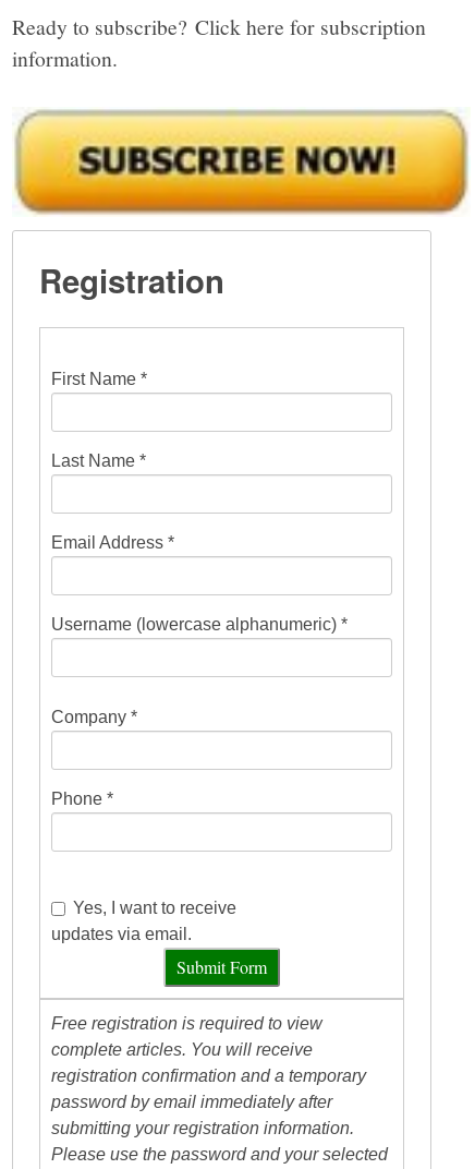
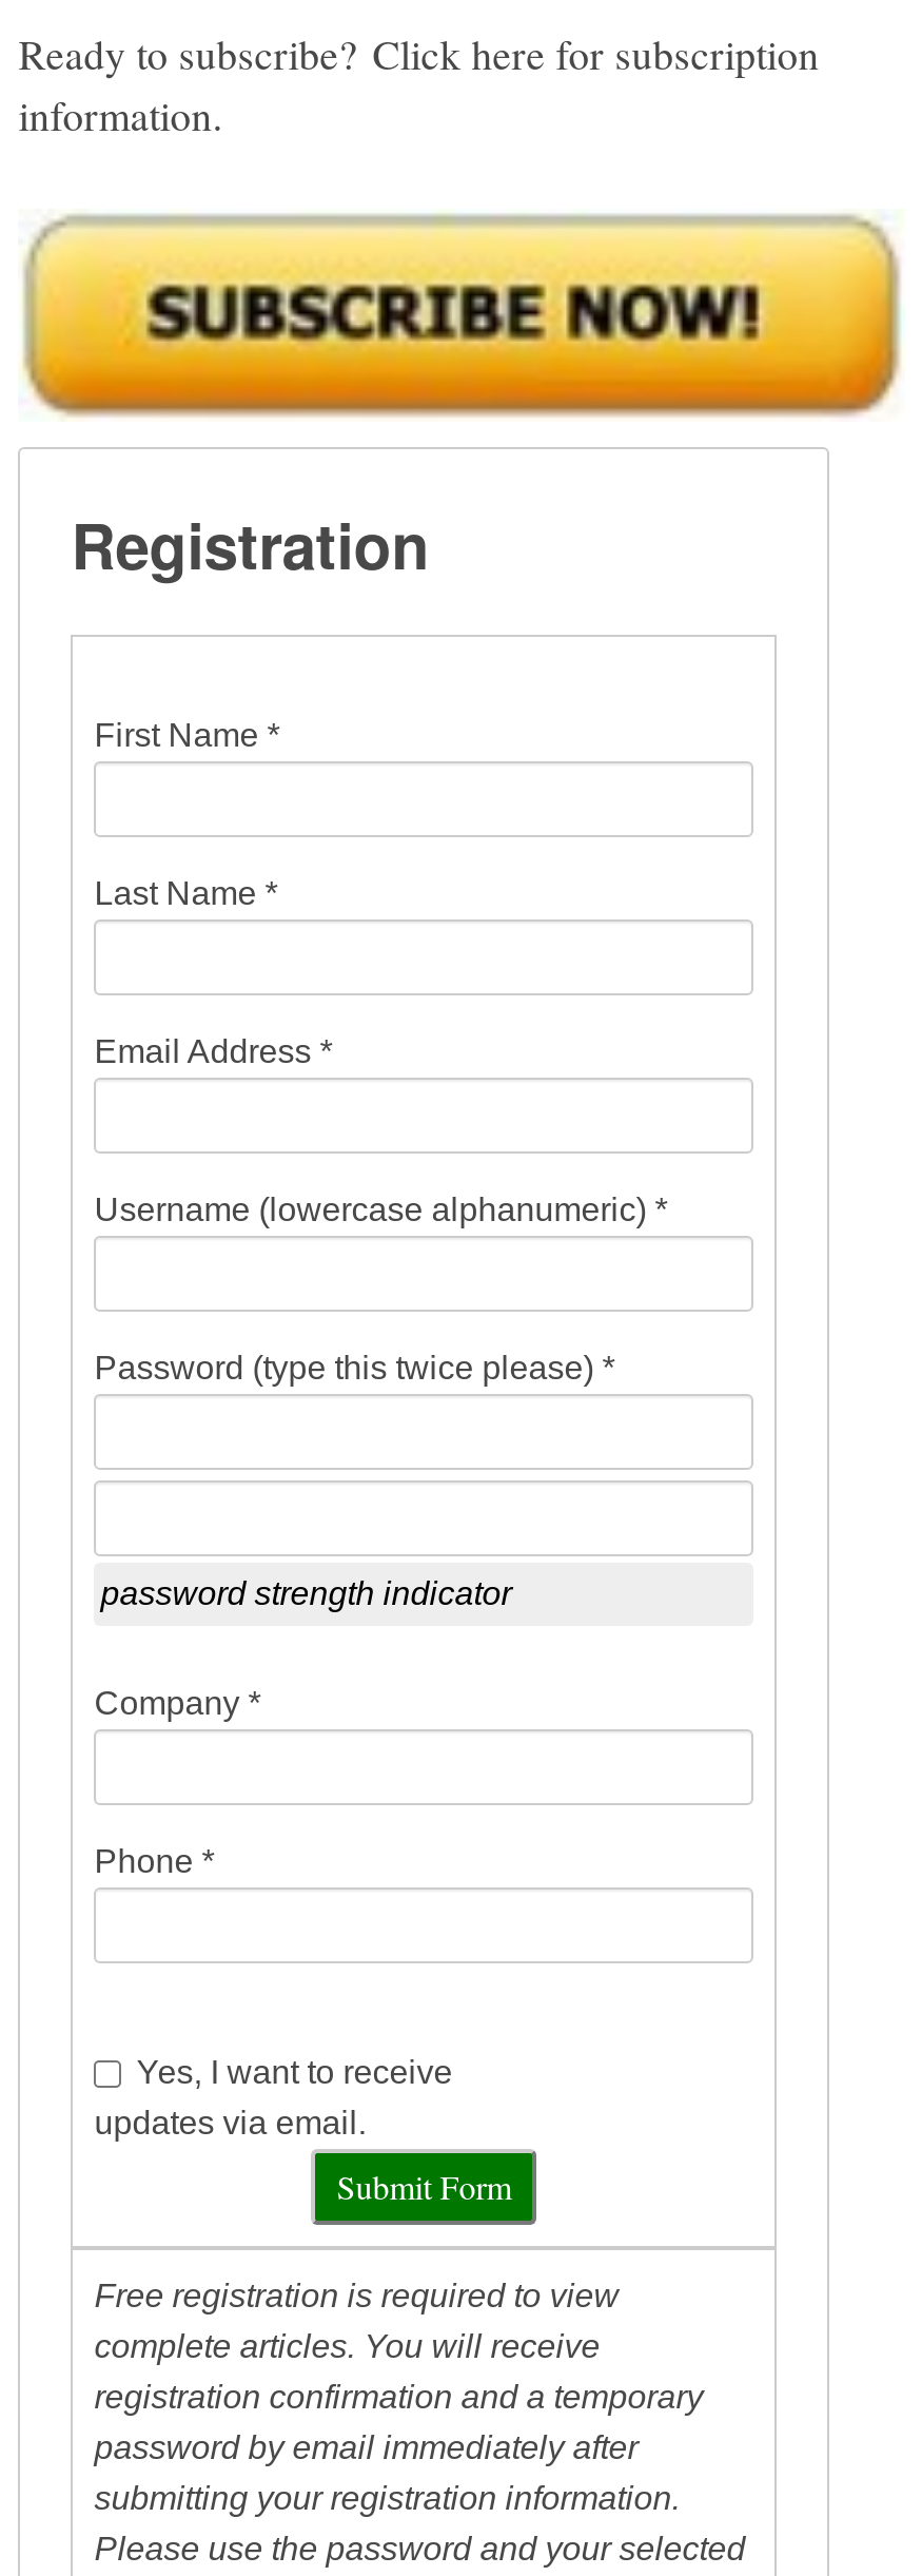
+ Password (type this twice please) *

+ password strength indicator
